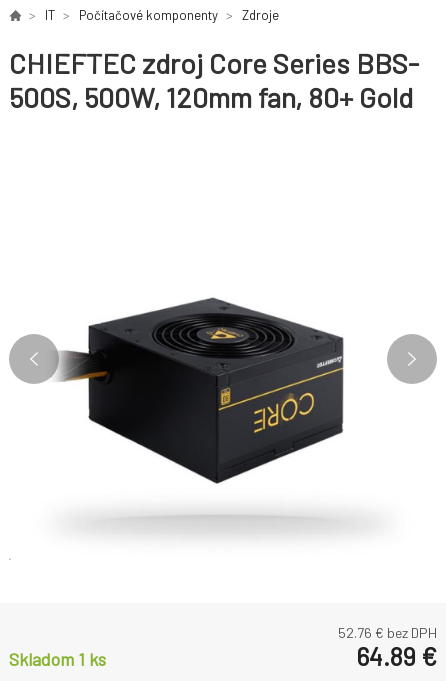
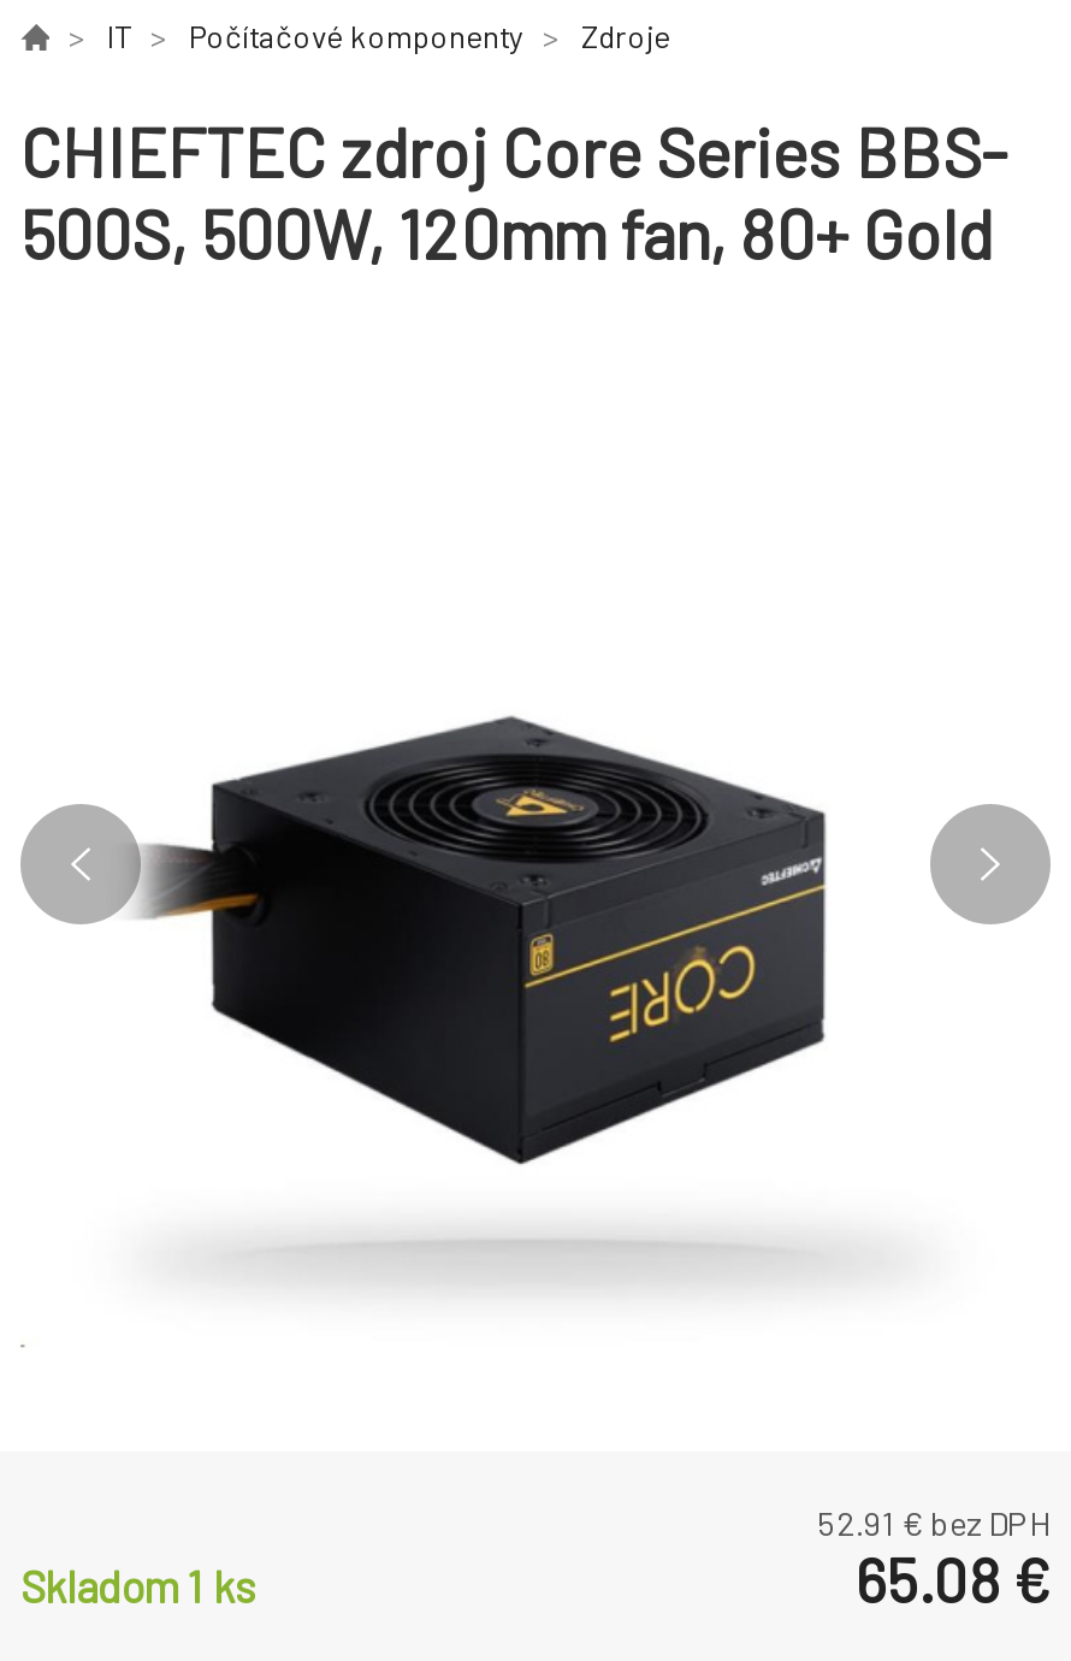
- 52.76 € bez DPH
+ 52.91 € bez DPH

- 64.89 €
+ 65.08 €
